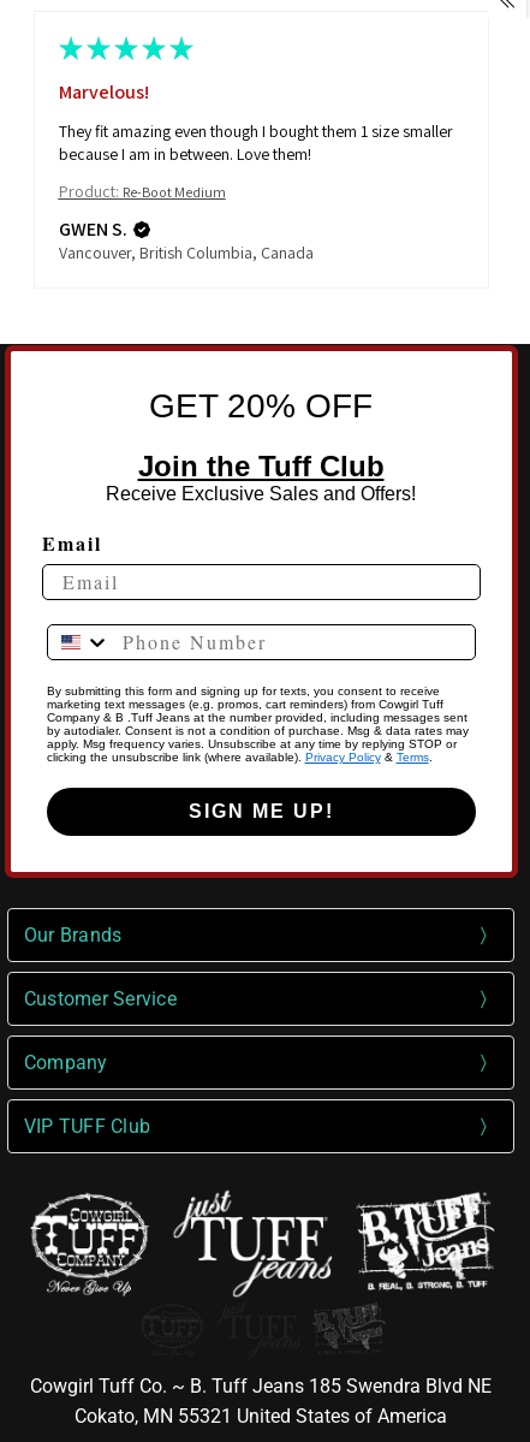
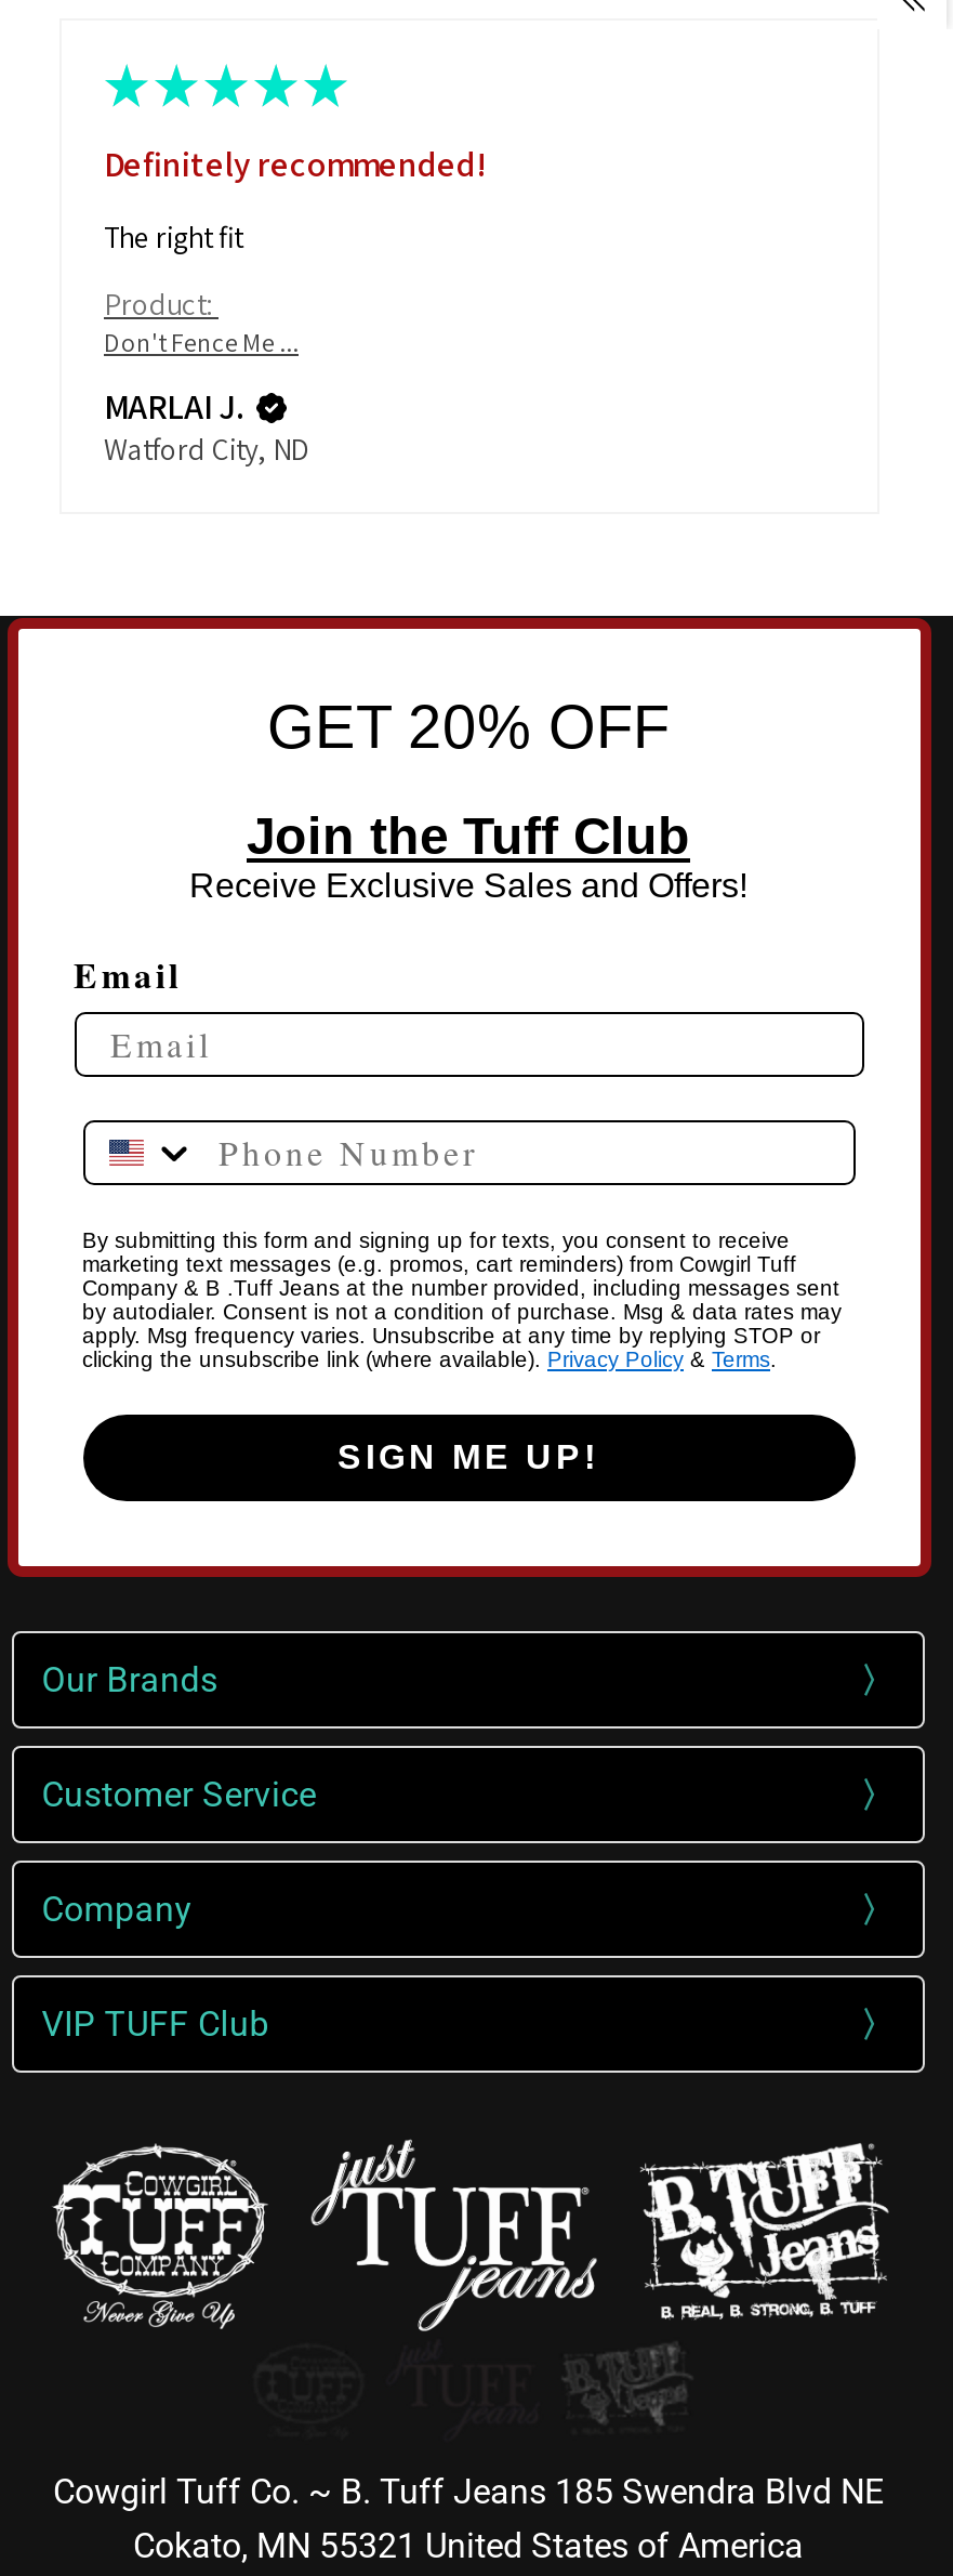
- Marvelous!
+ Definitely recommended!

- They fit amazing even though I bought them 1 size smaller
- because I am in between. Love them!
+ The right fit

- Product: Re-Boot Medium
+ Product:
+ Don't Fence Me ...

- GWEN S.
- Vancouver, British Columbia, Canada
+ MARLAI J.
+ Watford City, ND
